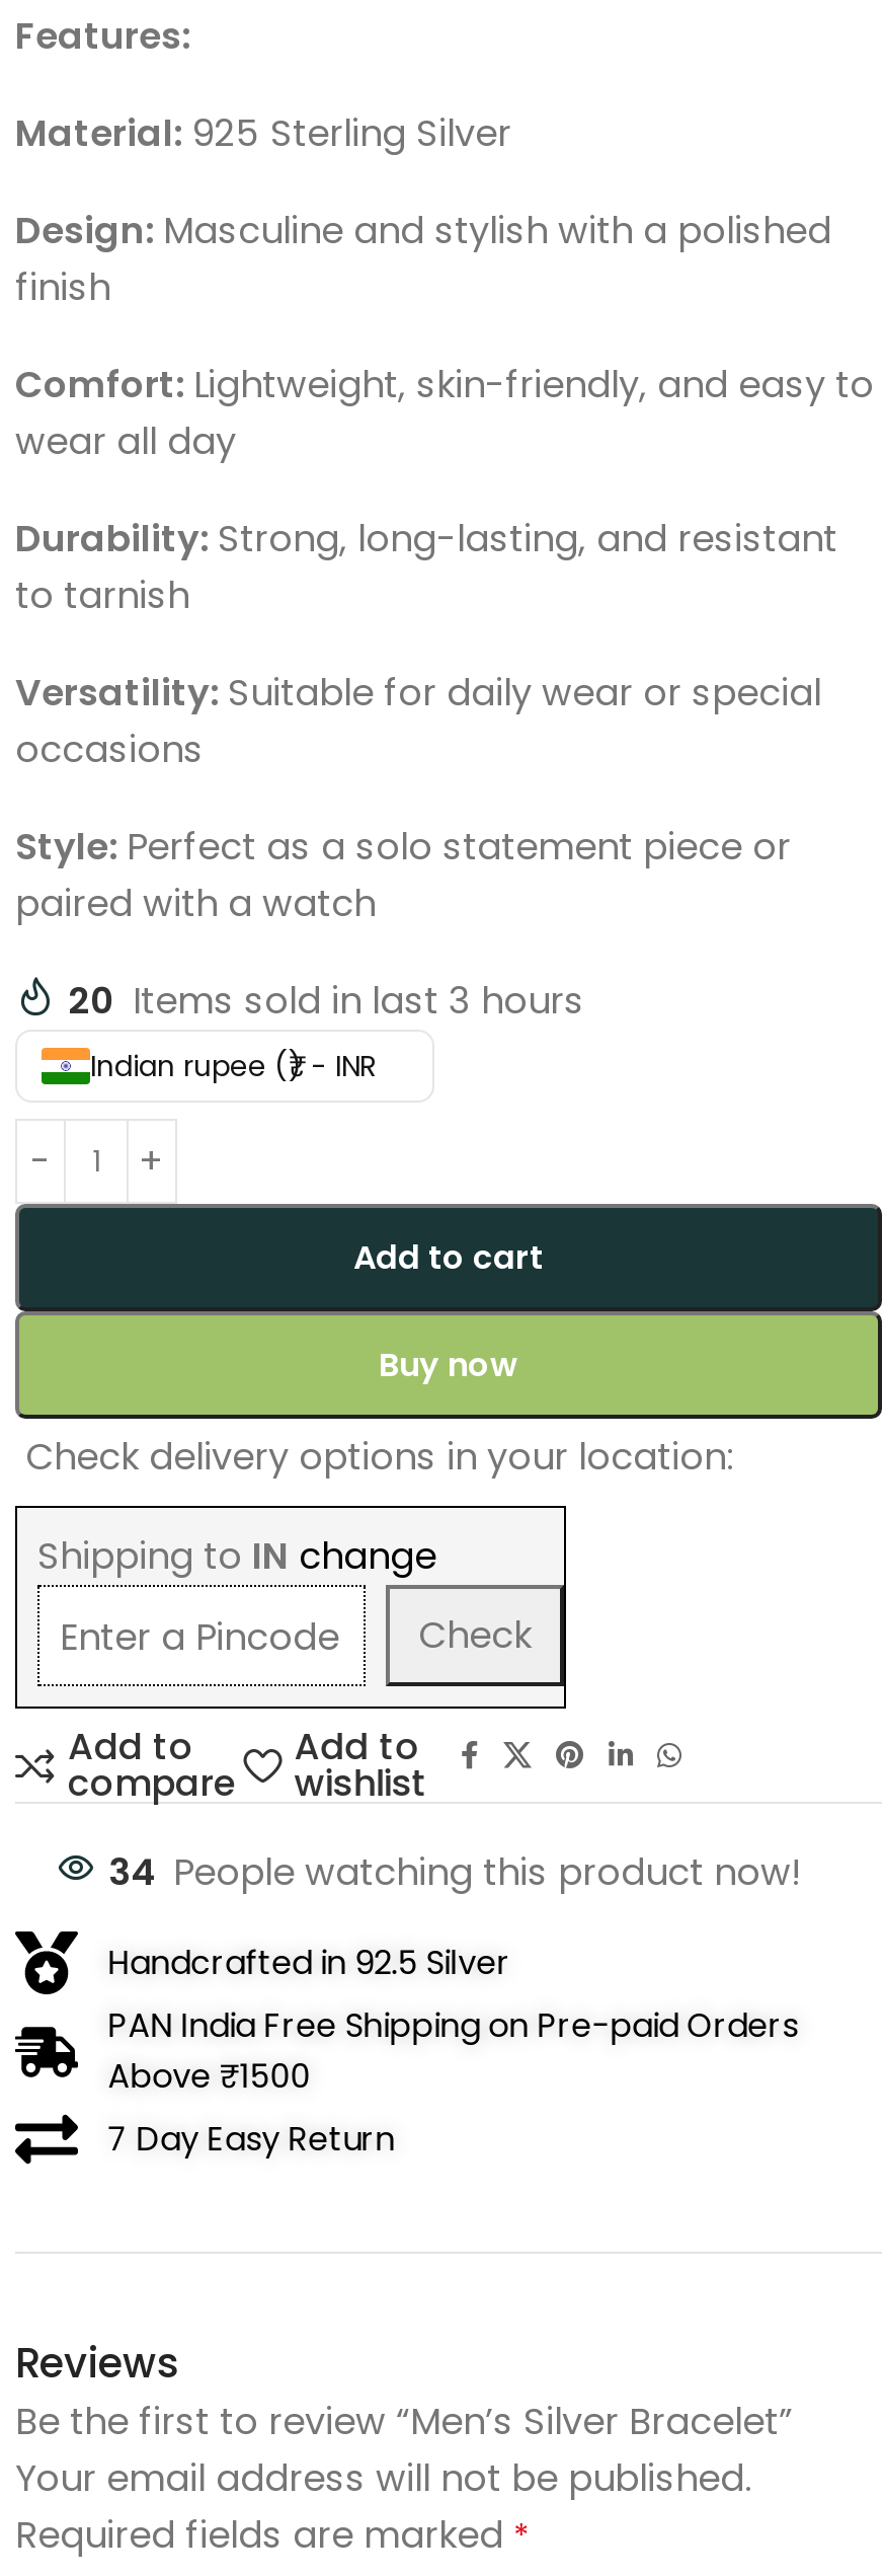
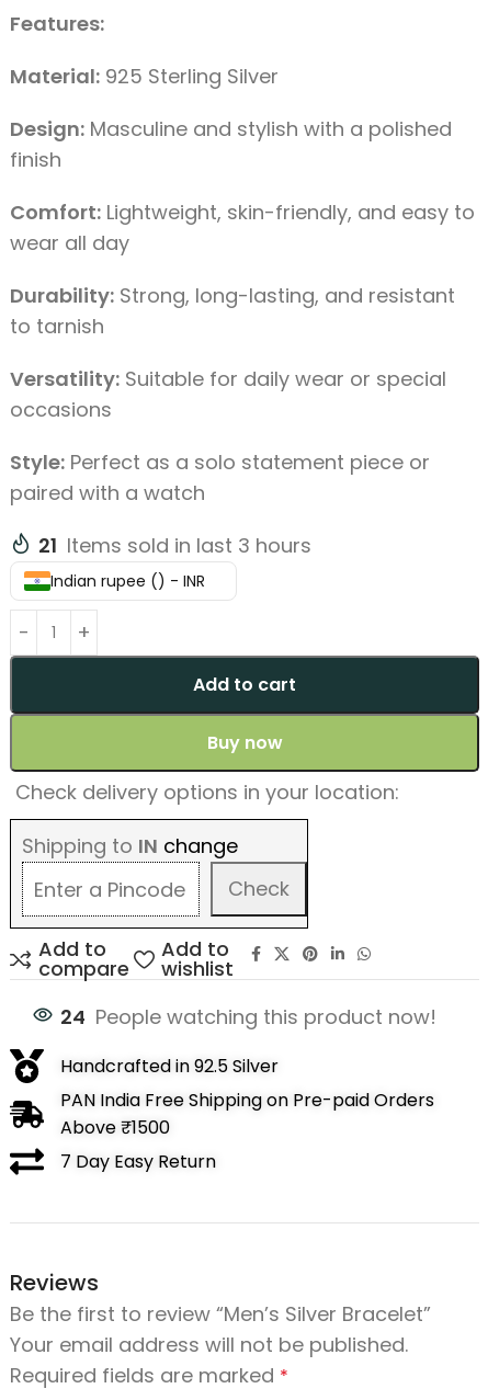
- 20 Items sold in last 3 hours
+ 21 Items sold in last 3 hours

- 34 People watching this product now!
+ 24 People watching this product now!
